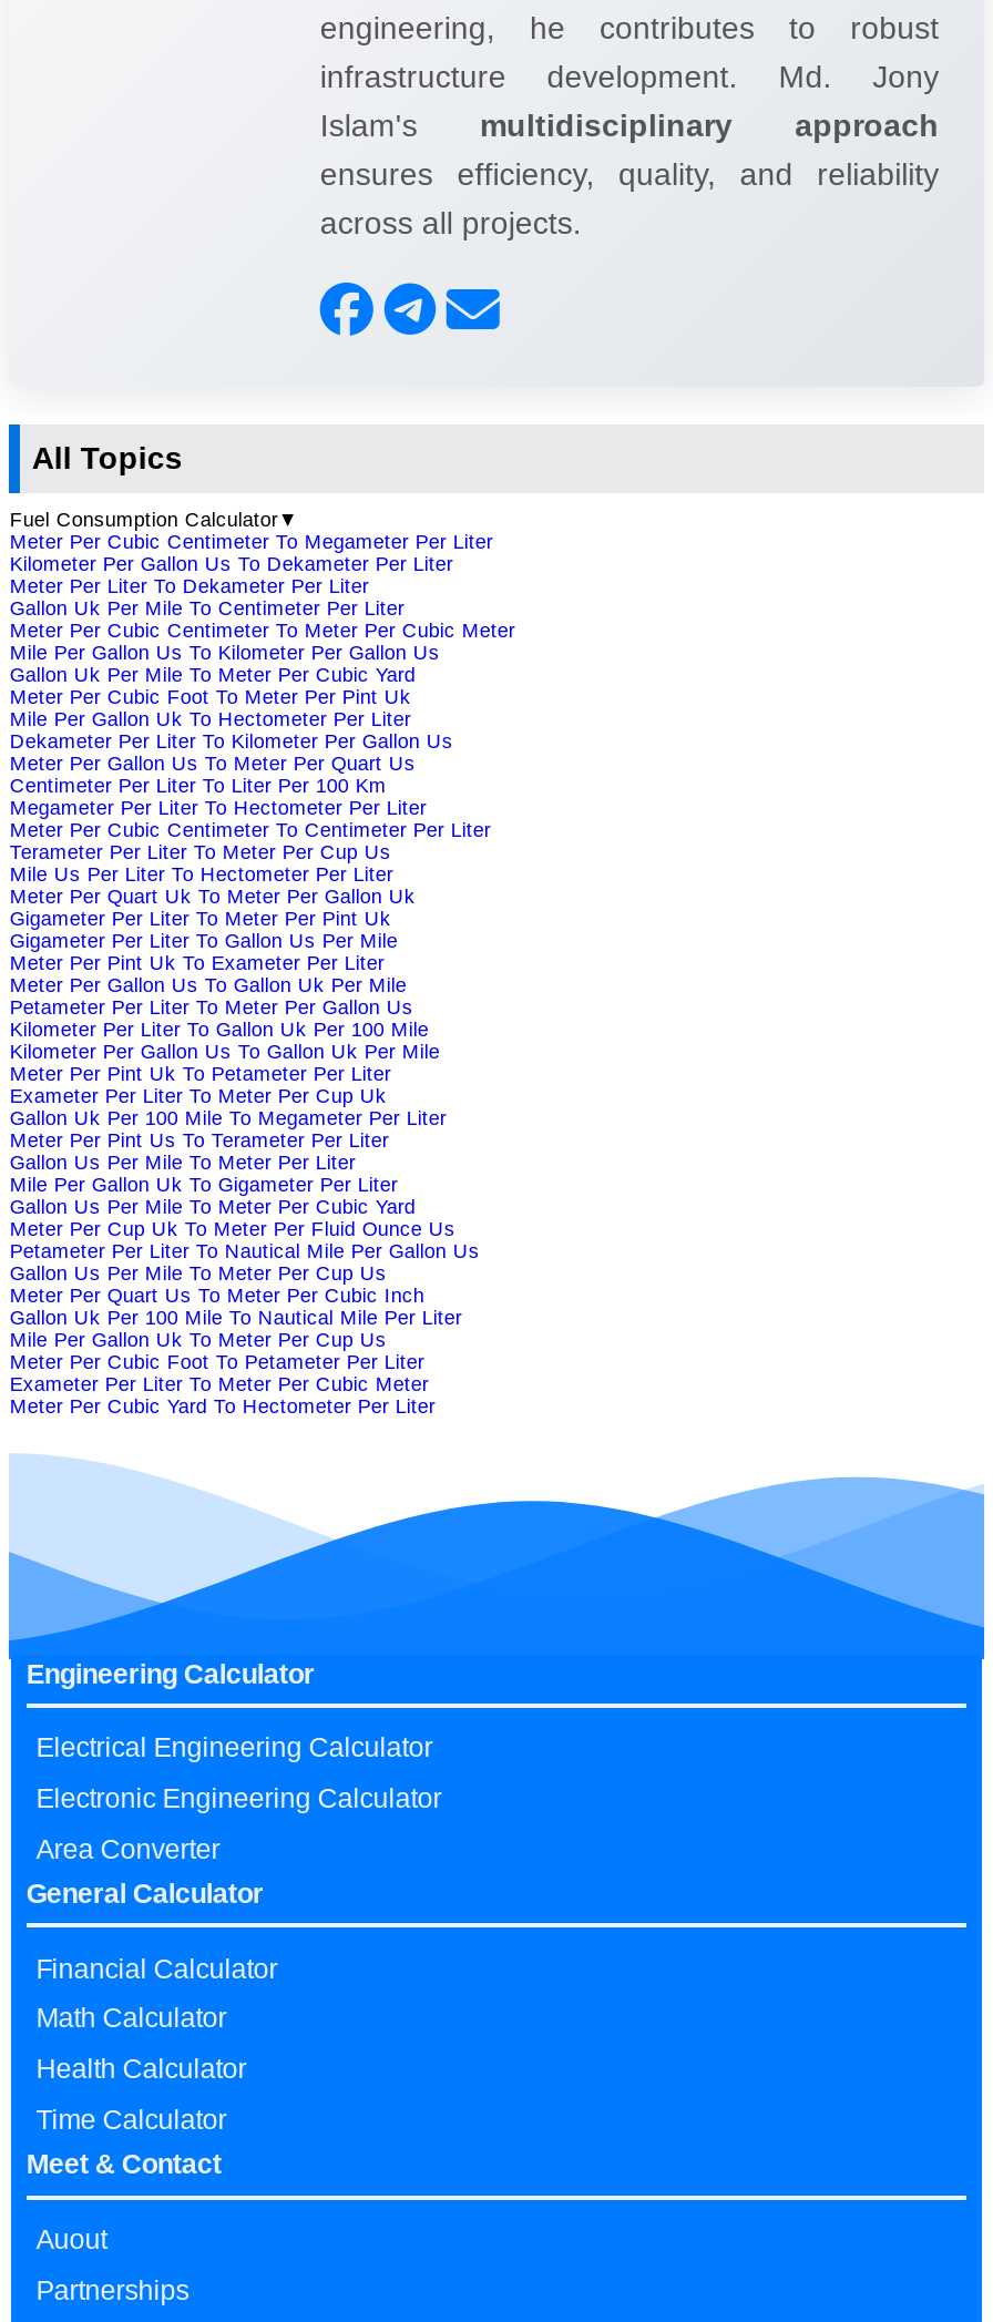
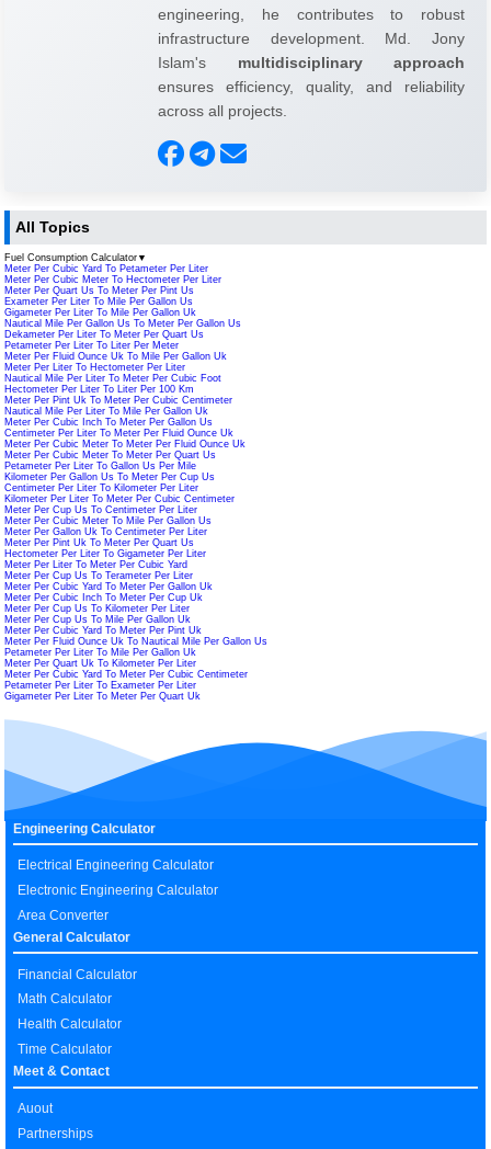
- Meter Per Cubic Centimeter To Megameter Per Liter
- Kilometer Per Gallon Us To Dekameter Per Liter
- Meter Per Liter To Dekameter Per Liter
- Gallon Uk Per Mile To Centimeter Per Liter
- Meter Per Cubic Centimeter To Meter Per Cubic Meter
- Mile Per Gallon Us To Kilometer Per Gallon Us
- Gallon Uk Per Mile To Meter Per Cubic Yard
- Meter Per Cubic Foot To Meter Per Pint Uk
- Mile Per Gallon Uk To Hectometer Per Liter
- Dekameter Per Liter To Kilometer Per Gallon Us
- Meter Per Gallon Us To Meter Per Quart Us
- Centimeter Per Liter To Liter Per 100 Km
- Megameter Per Liter To Hectometer Per Liter
- Meter Per Cubic Centimeter To Centimeter Per Liter
- Terameter Per Liter To Meter Per Cup Us
- Mile Us Per Liter To Hectometer Per Liter
- Meter Per Quart Uk To Meter Per Gallon Uk
- Gigameter Per Liter To Meter Per Pint Uk
- Gigameter Per Liter To Gallon Us Per Mile
- Meter Per Pint Uk To Exameter Per Liter
- Meter Per Gallon Us To Gallon Uk Per Mile
- Petameter Per Liter To Meter Per Gallon Us
- Kilometer Per Liter To Gallon Uk Per 100 Mile
- Kilometer Per Gallon Us To Gallon Uk Per Mile
- Meter Per Pint Uk To Petameter Per Liter
- Exameter Per Liter To Meter Per Cup Uk
- Gallon Uk Per 100 Mile To Megameter Per Liter
- Meter Per Pint Us To Terameter Per Liter
- Gallon Us Per Mile To Meter Per Liter
- Mile Per Gallon Uk To Gigameter Per Liter
- Gallon Us Per Mile To Meter Per Cubic Yard
- Meter Per Cup Uk To Meter Per Fluid Ounce Us
- Petameter Per Liter To Nautical Mile Per Gallon Us
- Gallon Us Per Mile To Meter Per Cup Us
- Meter Per Quart Us To Meter Per Cubic Inch
- Gallon Uk Per 100 Mile To Nautical Mile Per Liter
- Mile Per Gallon Uk To Meter Per Cup Us
- Meter Per Cubic Foot To Petameter Per Liter
- Exameter Per Liter To Meter Per Cubic Meter
- Meter Per Cubic Yard To Hectometer Per Liter
+ Meter Per Cubic Yard To Petameter Per Liter
+ Meter Per Cubic Meter To Hectometer Per Liter
+ Meter Per Quart Us To Meter Per Pint Us
+ Exameter Per Liter To Mile Per Gallon Us
+ Gigameter Per Liter To Mile Per Gallon Uk
+ Nautical Mile Per Gallon Us To Meter Per Gallon Us
+ Dekameter Per Liter To Meter Per Quart Us
+ Petameter Per Liter To Liter Per Meter
+ Meter Per Fluid Ounce Uk To Mile Per Gallon Uk
+ Meter Per Liter To Hectometer Per Liter
+ Nautical Mile Per Liter To Meter Per Cubic Foot
+ Hectometer Per Liter To Liter Per 100 Km
+ Meter Per Pint Uk To Meter Per Cubic Centimeter
+ Nautical Mile Per Liter To Mile Per Gallon Uk
+ Meter Per Cubic Inch To Meter Per Gallon Us
+ Centimeter Per Liter To Meter Per Fluid Ounce Uk
+ Meter Per Cubic Meter To Meter Per Fluid Ounce Uk
+ Meter Per Cubic Meter To Meter Per Quart Us
+ Petameter Per Liter To Gallon Us Per Mile
+ Kilometer Per Gallon Us To Meter Per Cup Us
+ Centimeter Per Liter To Kilometer Per Liter
+ Kilometer Per Liter To Meter Per Cubic Centimeter
+ Meter Per Cup Us To Centimeter Per Liter
+ Meter Per Cubic Meter To Mile Per Gallon Us
+ Meter Per Gallon Uk To Centimeter Per Liter
+ Meter Per Pint Uk To Meter Per Quart Us
+ Hectometer Per Liter To Gigameter Per Liter
+ Meter Per Liter To Meter Per Cubic Yard
+ Meter Per Cup Us To Terameter Per Liter
+ Meter Per Cubic Yard To Meter Per Gallon Uk
+ Meter Per Cubic Inch To Meter Per Cup Uk
+ Meter Per Cup Us To Kilometer Per Liter
+ Meter Per Cup Us To Mile Per Gallon Uk
+ Meter Per Cubic Yard To Meter Per Pint Uk
+ Meter Per Fluid Ounce Uk To Nautical Mile Per Gallon Us
+ Petameter Per Liter To Mile Per Gallon Uk
+ Meter Per Quart Uk To Kilometer Per Liter
+ Meter Per Cubic Yard To Meter Per Cubic Centimeter
+ Petameter Per Liter To Exameter Per Liter
+ Gigameter Per Liter To Meter Per Quart Uk
